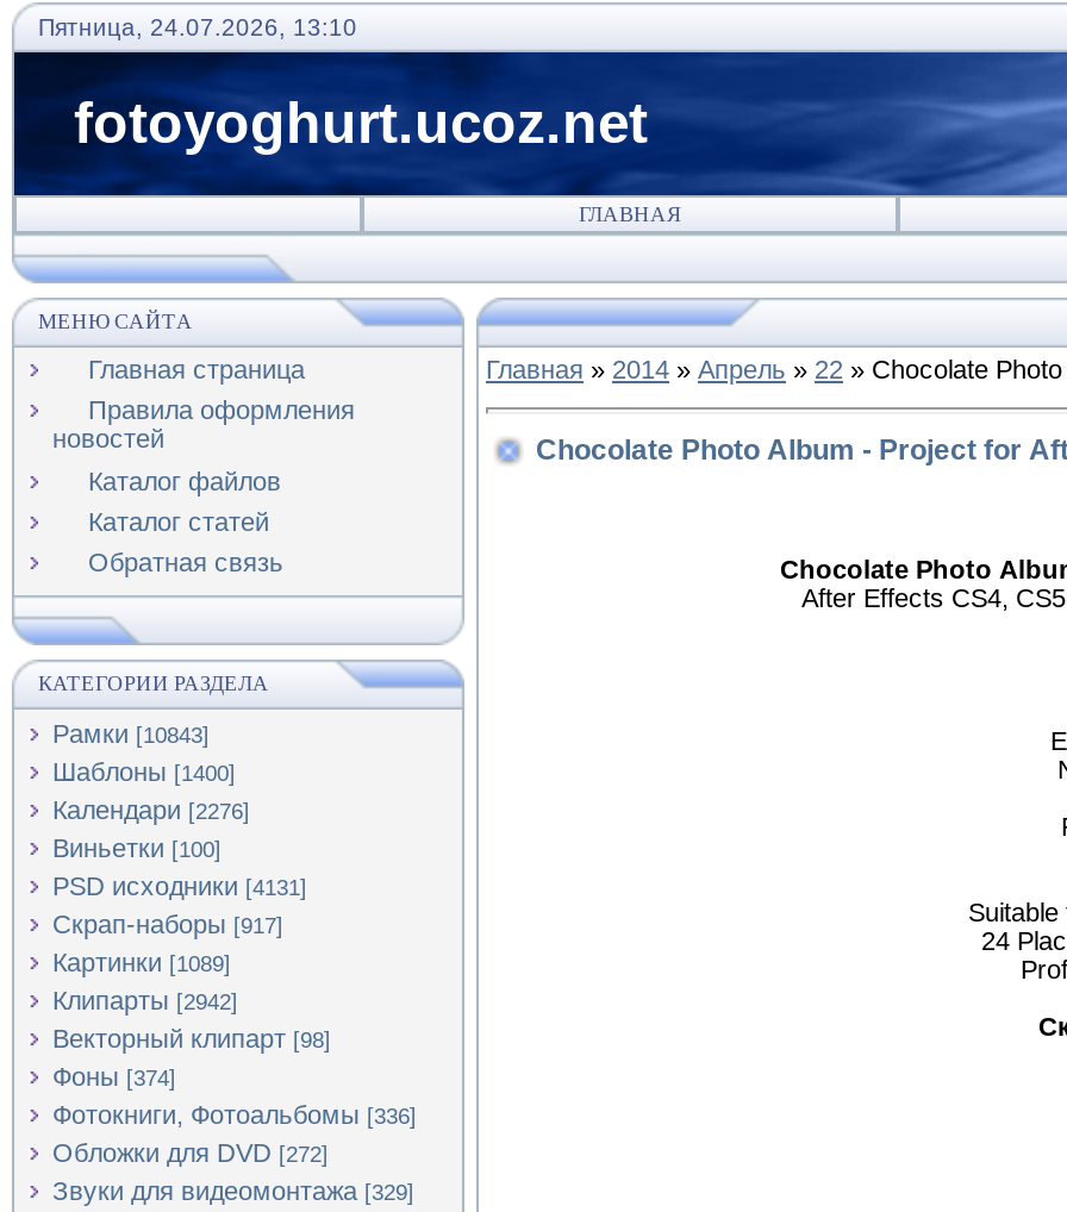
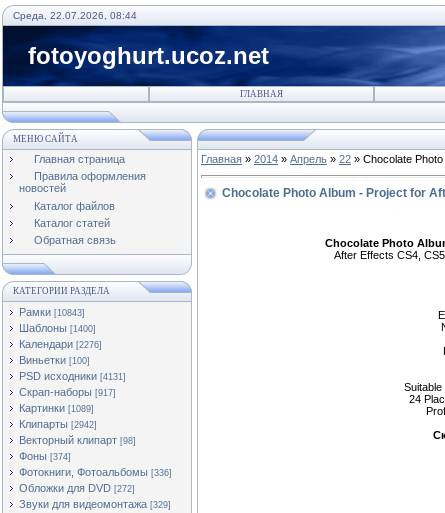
- Пятница, 24.07.2026, 13:10
+ Среда, 22.07.2026, 08:44
